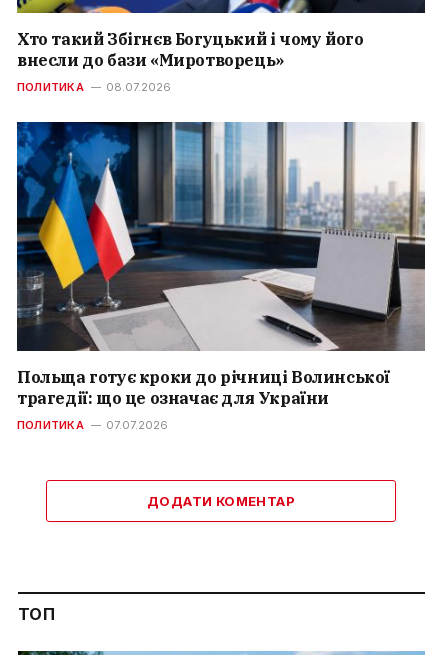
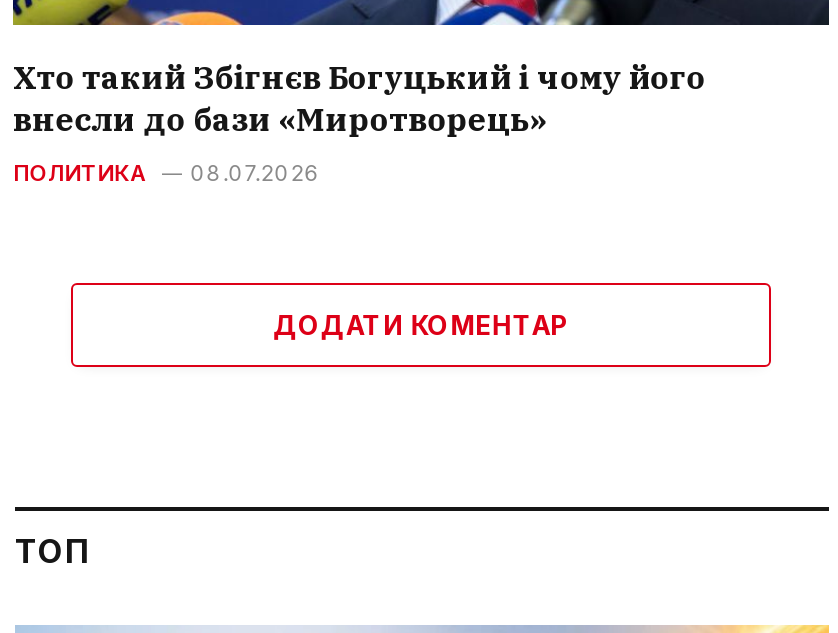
- [image]
- Польща готує кроки до річниці Волинської
- трагедії: що це означає для України
- ПОЛИТИКА
- 07.07.2026
